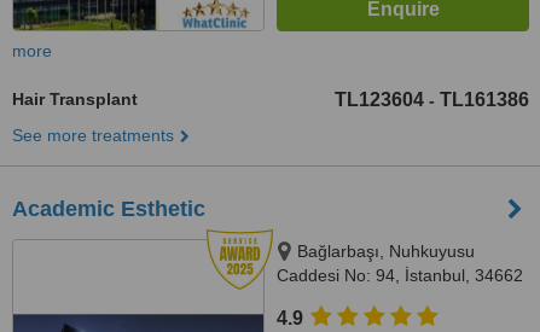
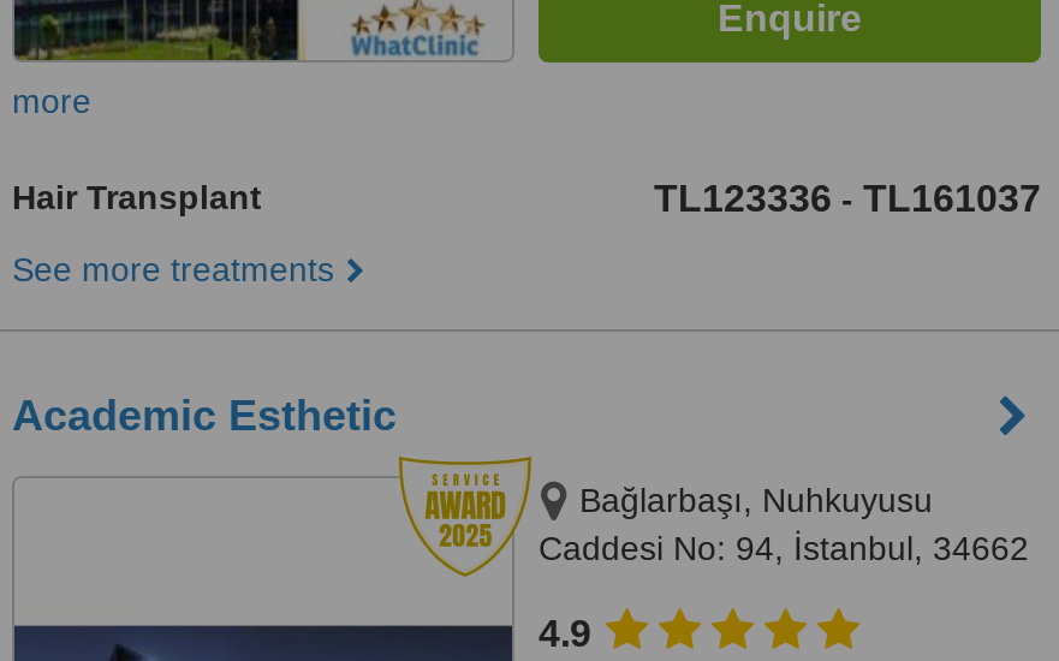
- TL123604 - TL161386
+ TL123336 - TL161037
